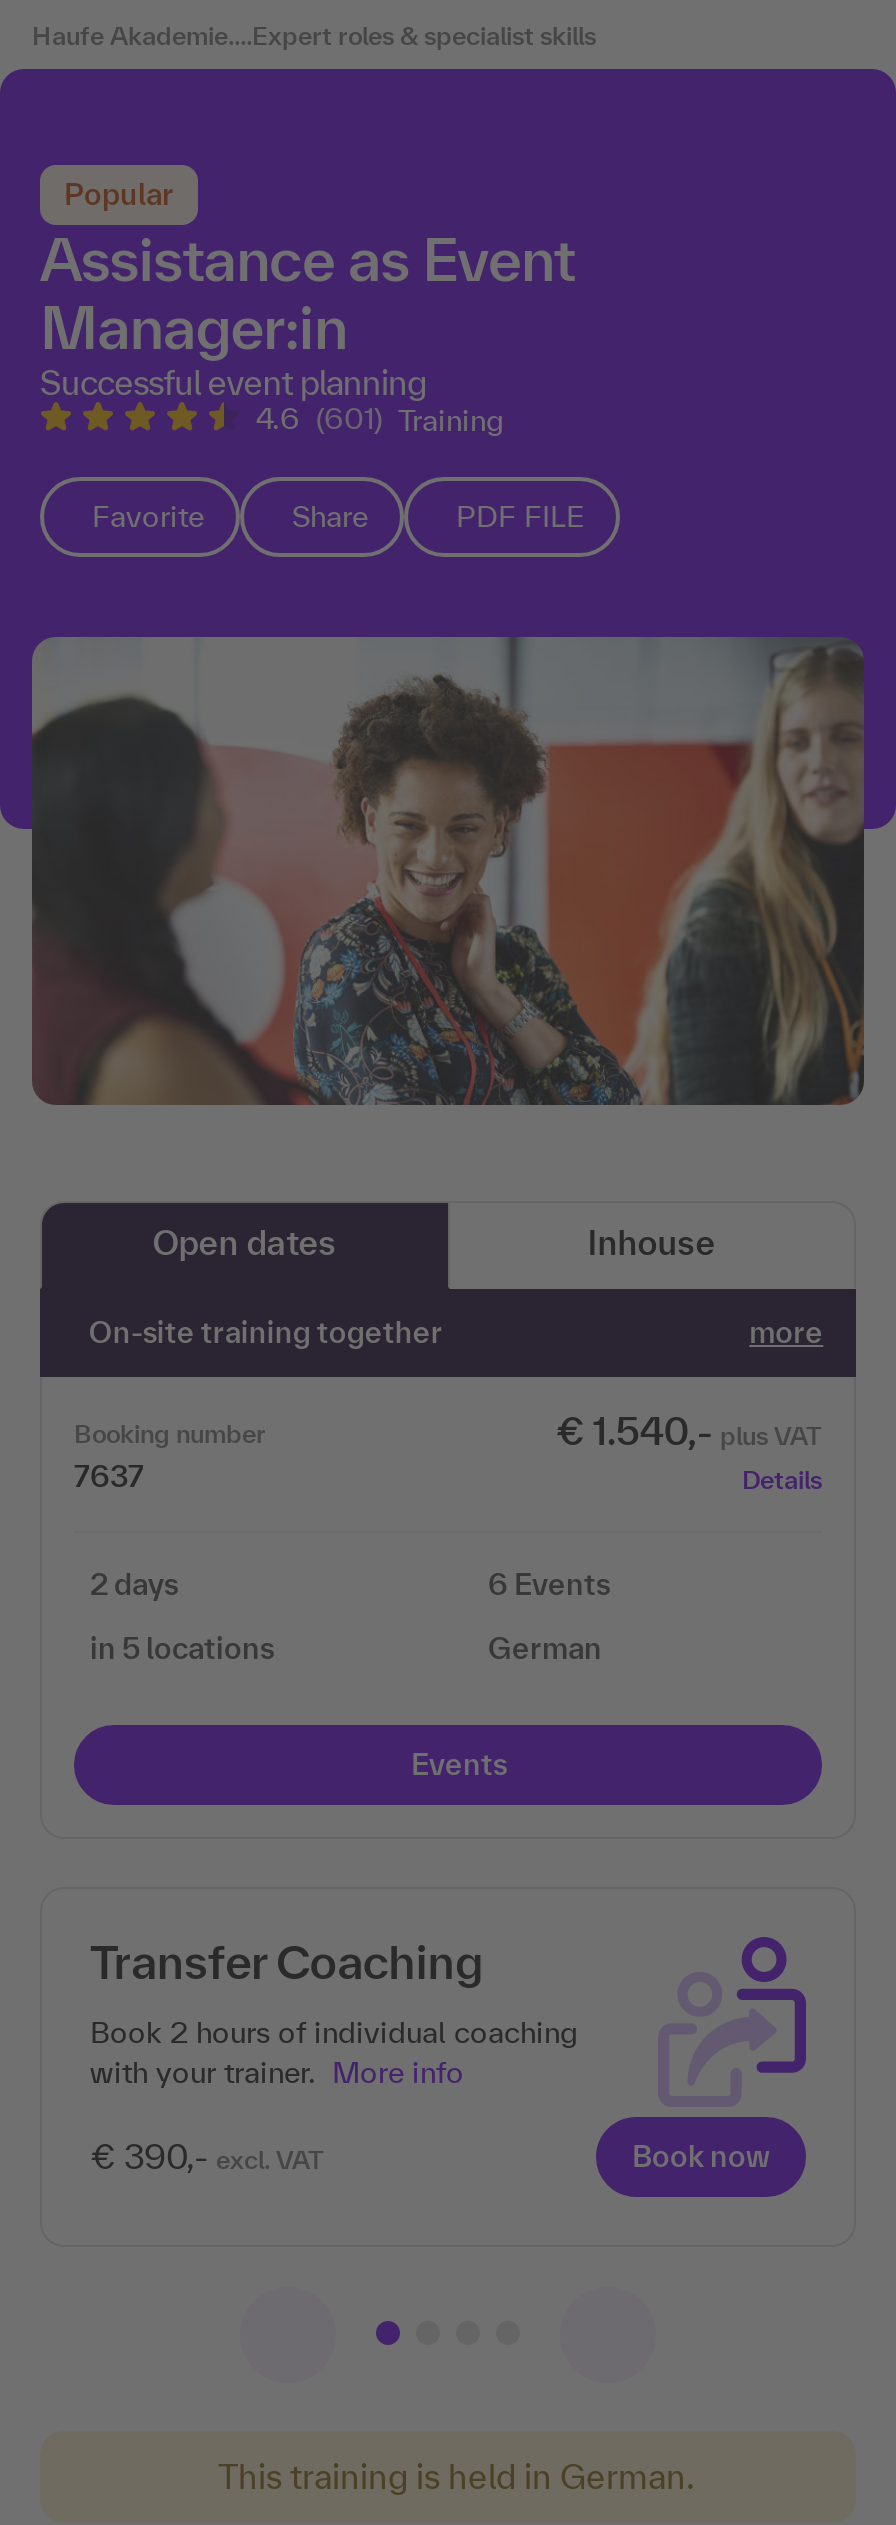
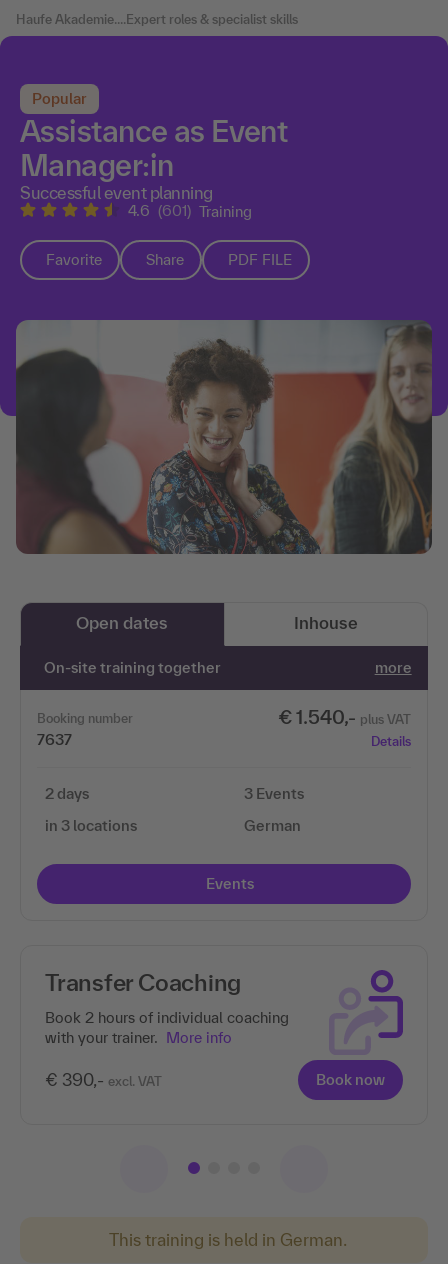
- 6 Events
+ 3 Events

- in 5 locations
+ in 3 locations
